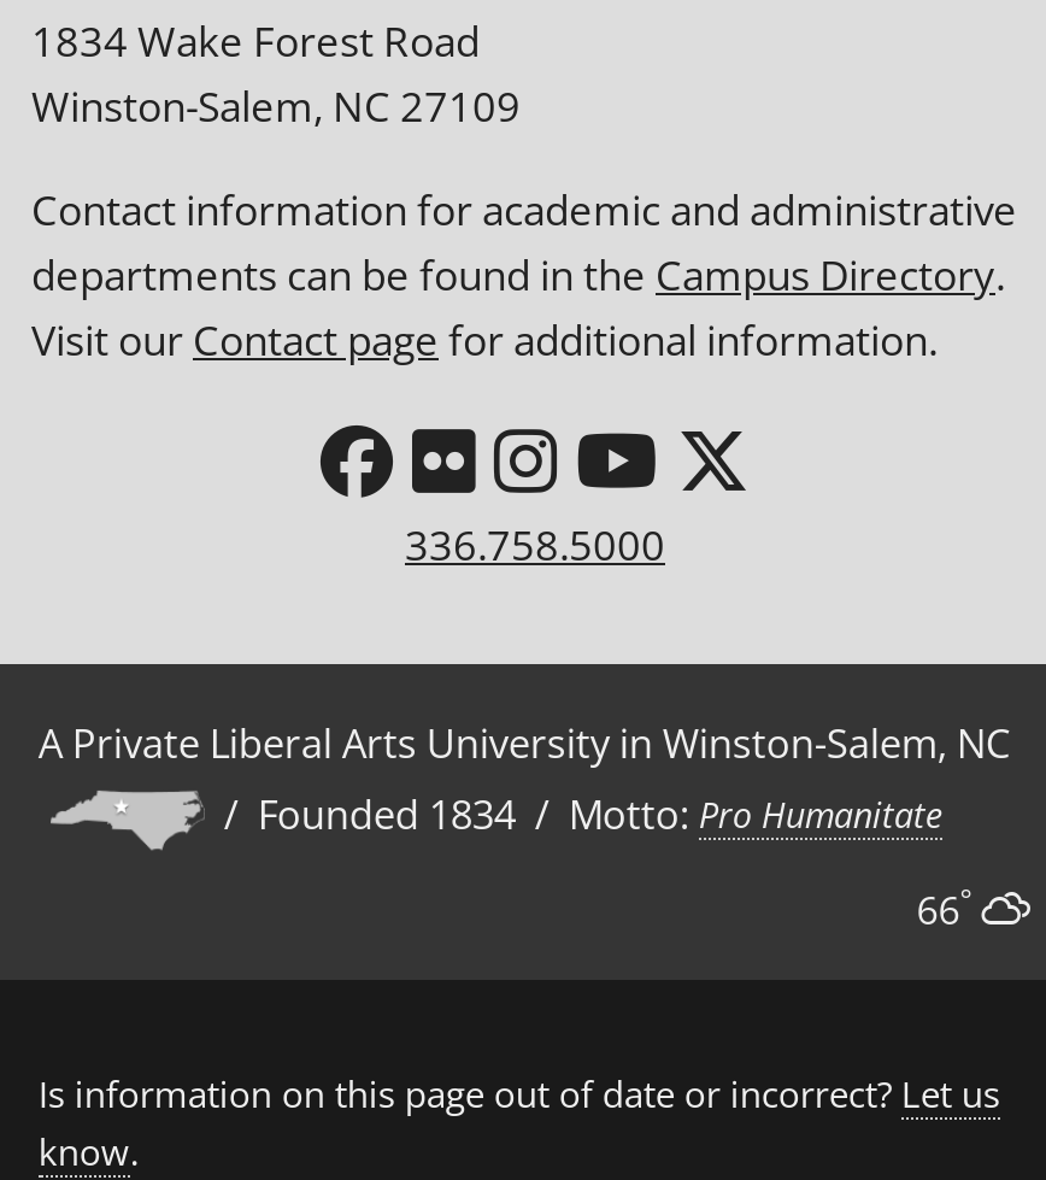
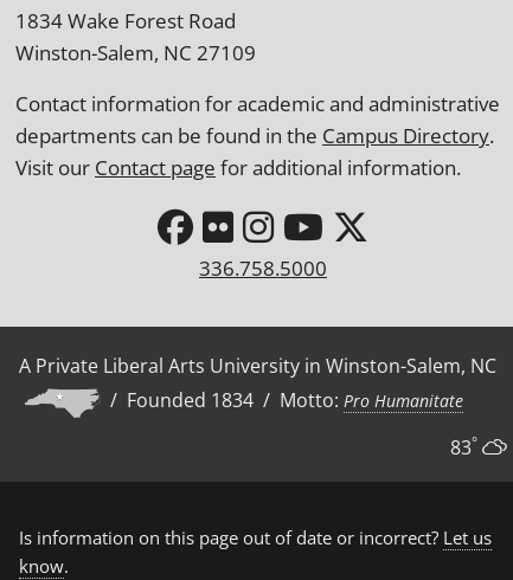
- 66°
+ 83°
